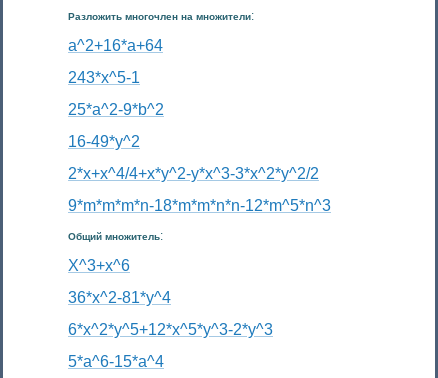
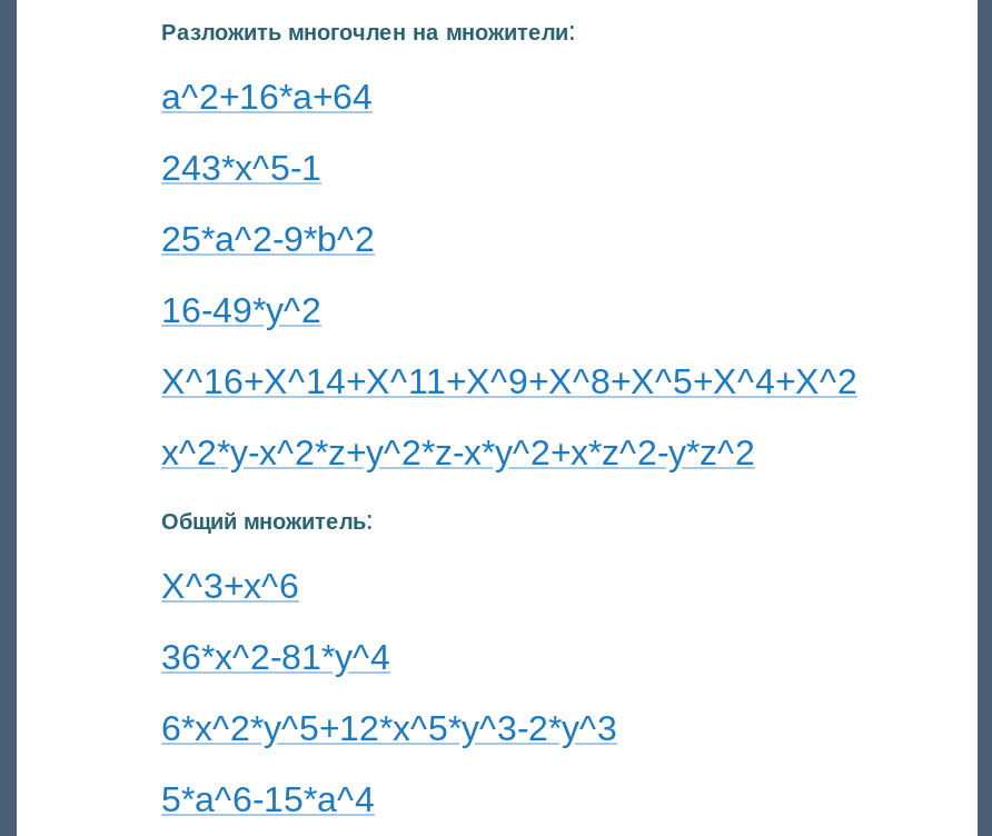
- 2*x+x^4/4+x*y^2-y*x^3-3*x^2*y^2/2
+ X^16+X^14+X^11+X^9+X^8+X^5+X^4+X^2

- 9*m*m*m*n-18*m*m*n*n-12*m^5*n^3
+ x^2*y-x^2*z+y^2*z-x*y^2+x*z^2-y*z^2
